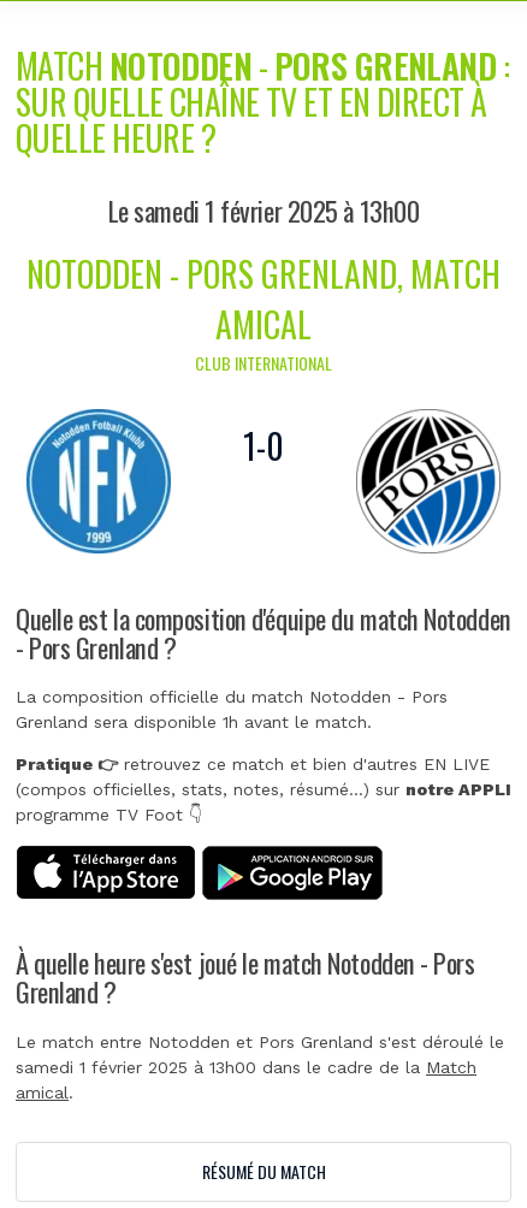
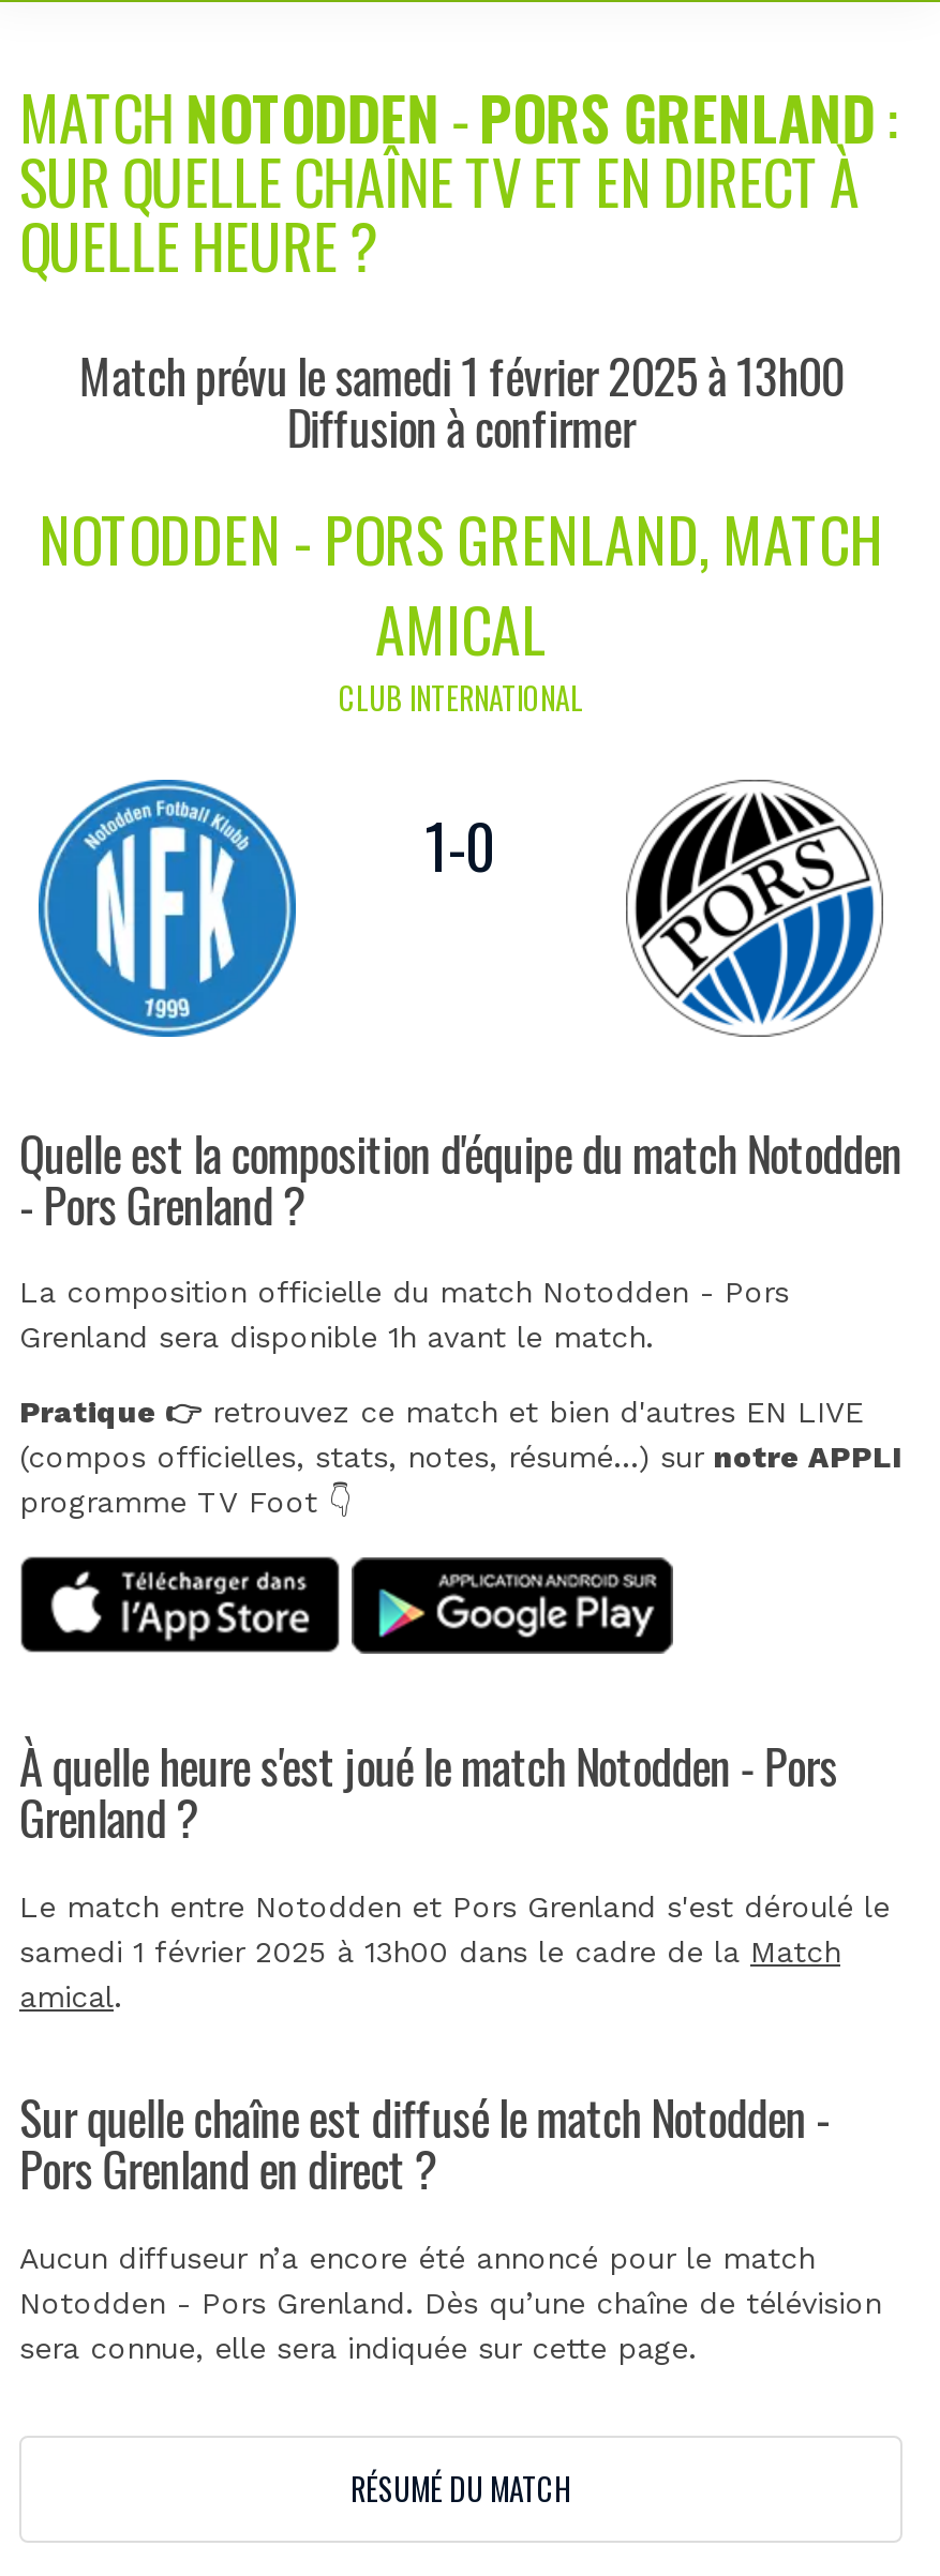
- Le samedi 1 février 2025 à 13h00
+ Match prévu le samedi 1 février 2025 à 13h00
+ Diffusion à confirmer

+ Sur quelle chaîne est diffusé le match Notodden -
+ Pors Grenland en direct ?
+ Aucun diffuseur n’a encore été annoncé pour le match
+ Notodden - Pors Grenland. Dès qu’une chaîne de télévision
+ sera connue, elle sera indiquée sur cette page.
